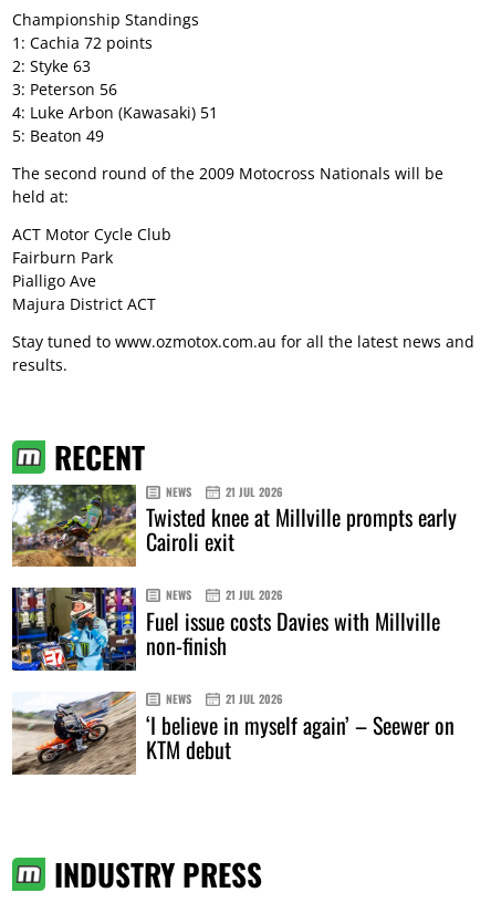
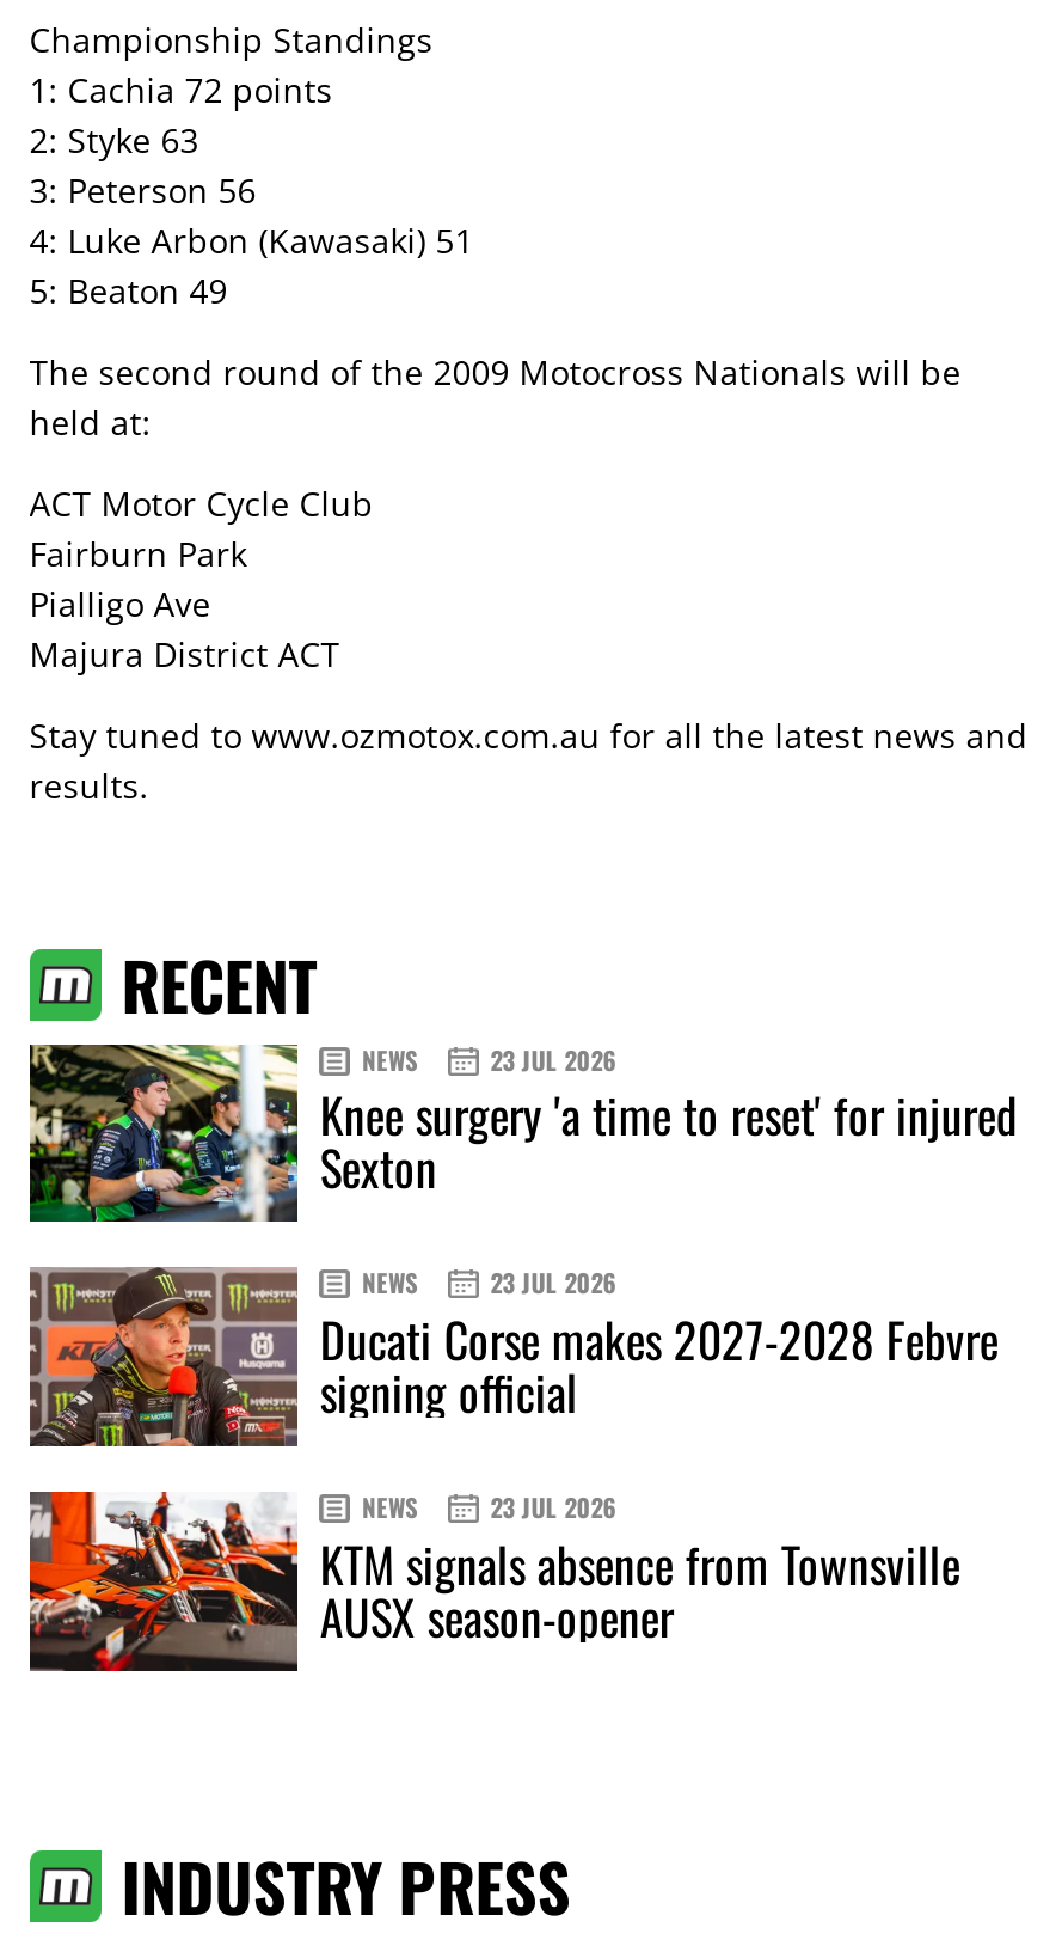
- [image]
- 21 JUL 2026
- Twisted knee at Millville prompts early
- Cairoli exit
+ [image]
+ 23 JUL 2026
+ Knee surgery 'a time to reset' for injured
+ Sexton

- [image]
- 21 JUL 2026
- Fuel issue costs Davies with Millville
- non-finish
+ [image]
+ 23 JUL 2026
+ Ducati Corse makes 2027-2028 Febvre
+ signing official

- [image]
- 21 JUL 2026
- ‘I believe in myself again’ – Seewer on
- KTM debut
+ [image]
+ 23 JUL 2026
+ KTM signals absence from Townsville
+ AUSX season-opener
